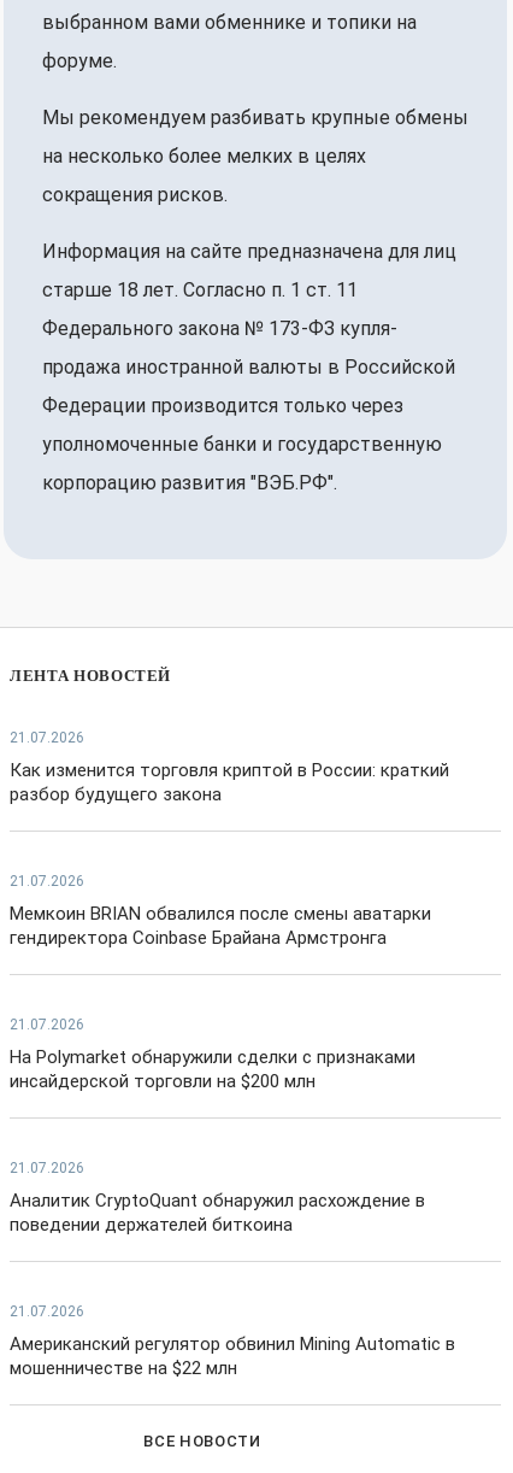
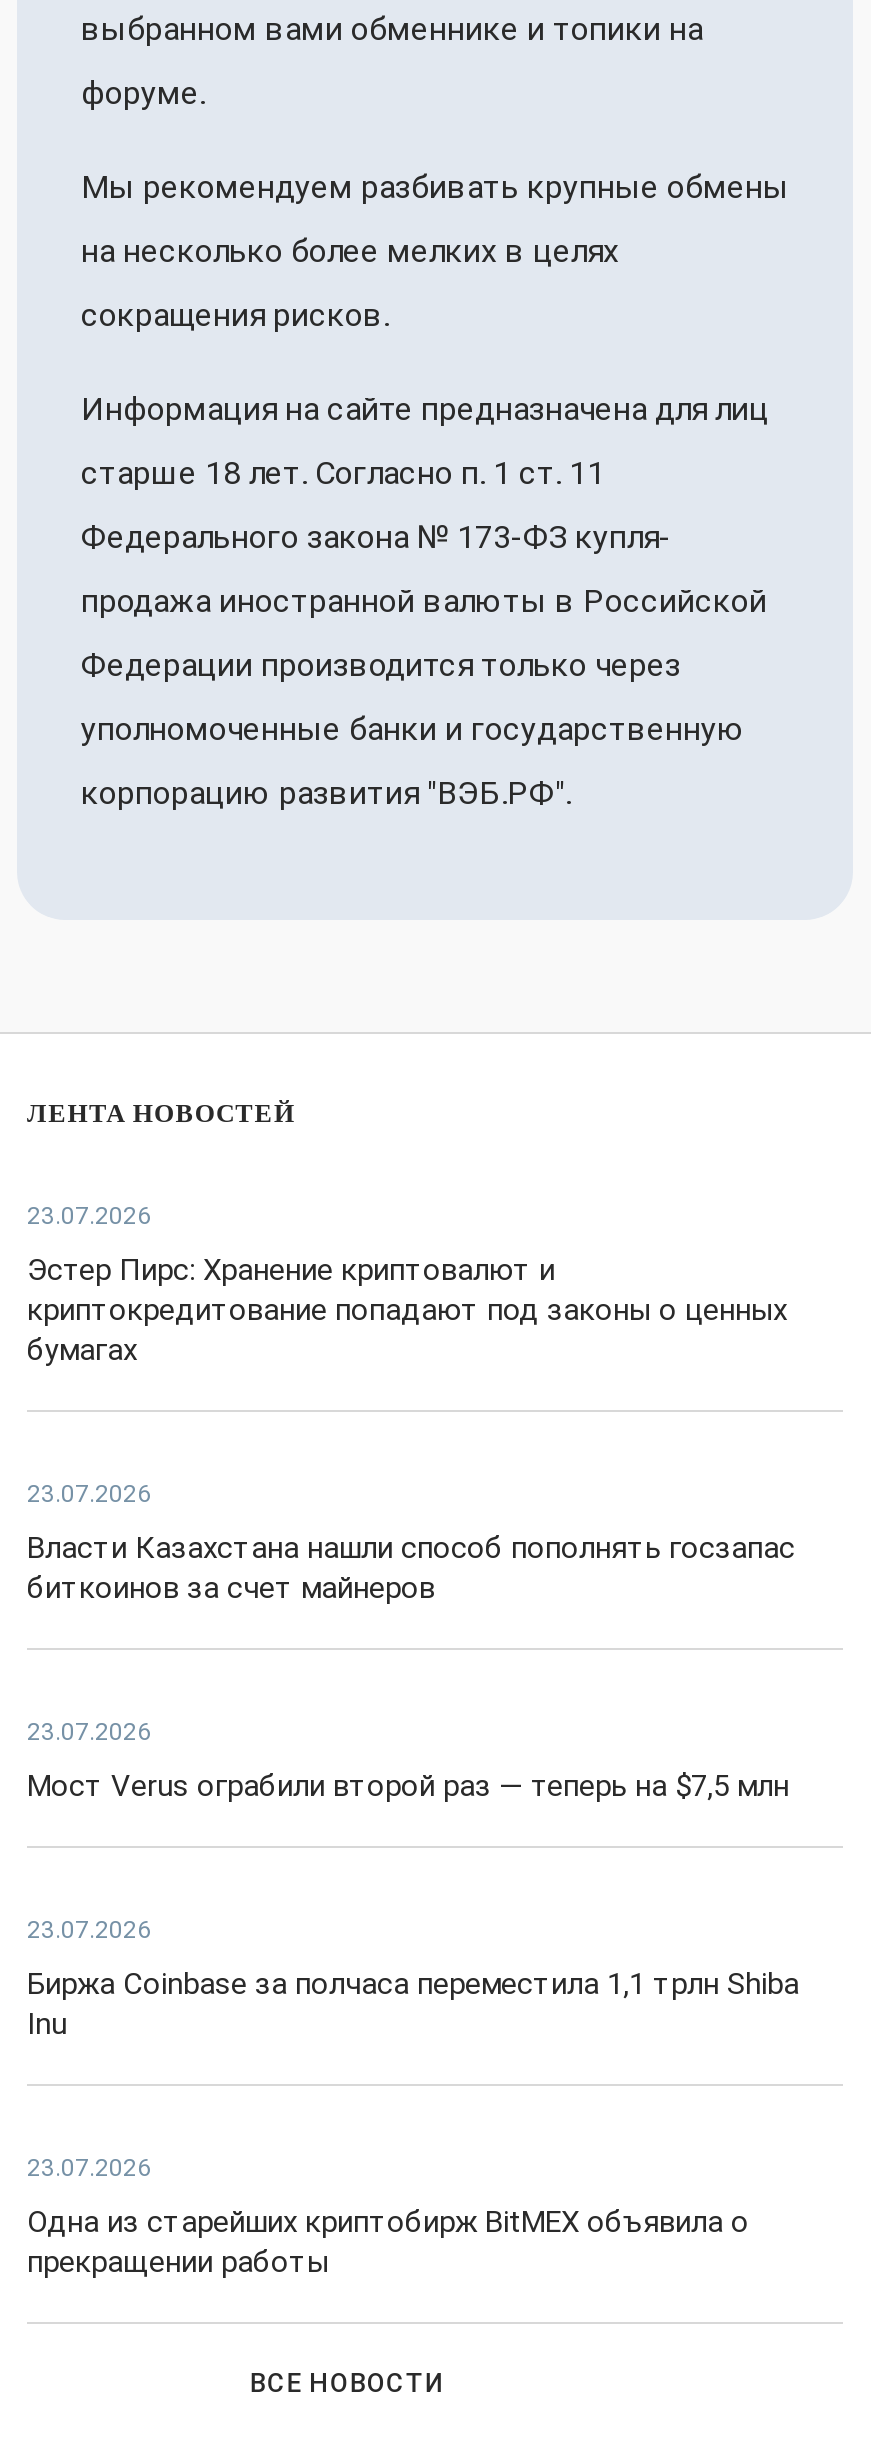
- 21.07.2026
+ 23.07.2026

- Как изменится торговля криптой в России: краткий
- разбор будущего закона
+ Эстер Пирс: Хранение криптовалют и
+ криптокредитование попадают под законы о ценных
+ бумагах

- 21.07.2026
+ 23.07.2026

- Мемкоин BRIAN обвалился после смены аватарки
- гендиректора Coinbase Брайана Армстронга
+ Власти Казахстана нашли способ пополнять госзапас
+ биткоинов за счет майнеров

- 21.07.2026
+ 23.07.2026

- На Polymarket обнаружили сделки с признаками
- инсайдерской торговли на $200 млн
+ Мост Verus ограбили второй раз — теперь на $7,5 млн

- 21.07.2026
+ 23.07.2026

- Аналитик CryptoQuant обнаружил расхождение в
- поведении держателей биткоина
+ Биржа Coinbase за полчаса переместила 1,1 трлн Shiba
+ Inu

- 21.07.2026
+ 23.07.2026

- Американский регулятор обвинил Mining Automatic в
- мошенничестве на $22 млн
+ Одна из старейших криптобирж BitMEX объявила о
+ прекращении работы
